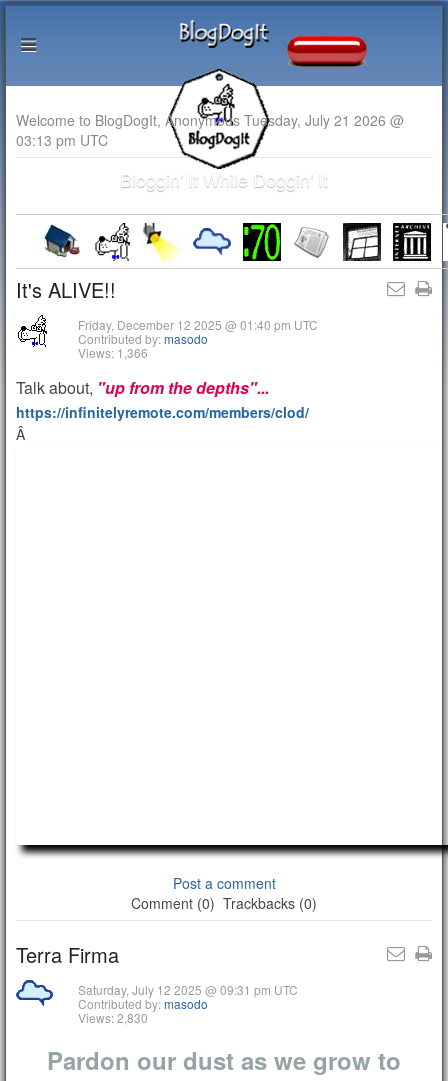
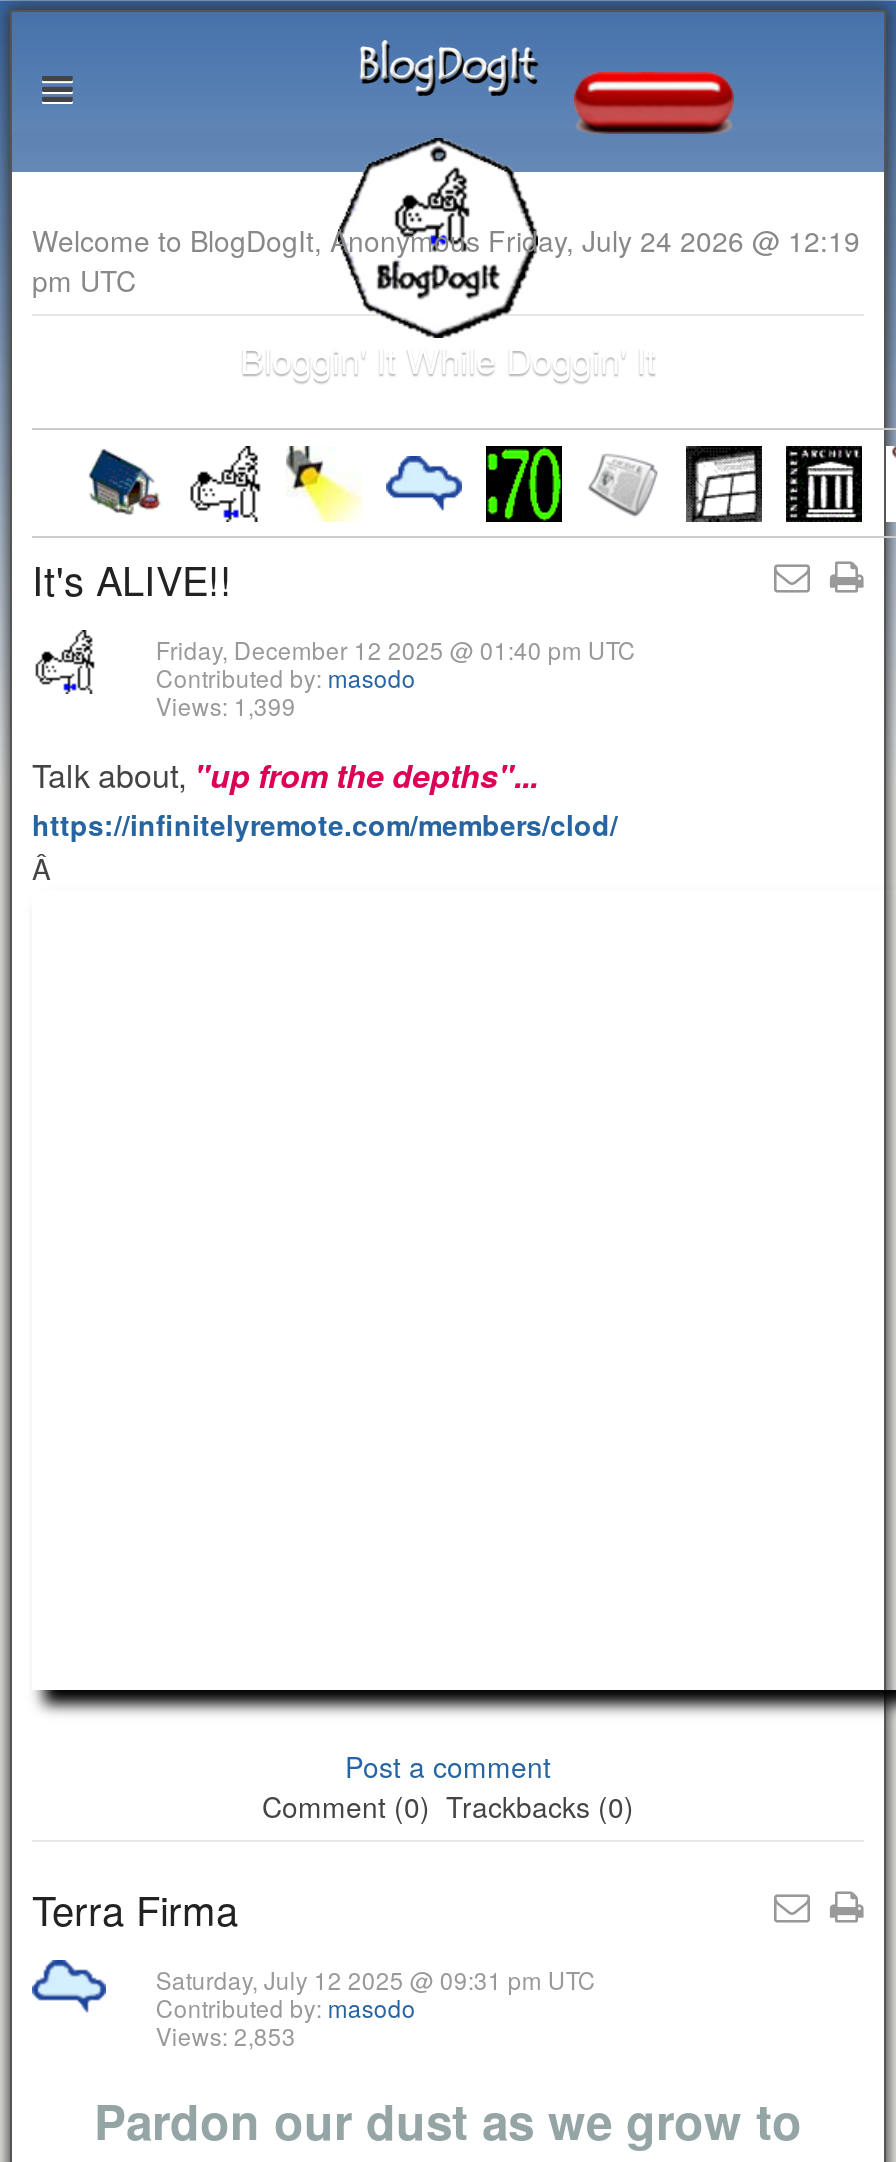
- Welcome to BlogDogIt, Anonymous Tuesday, July 21 2026 @
- 03:13 pm UTC
+ Welcome to BlogDogIt, Anonymous Friday, July 24 2026 @ 12:19
+ pm UTC

- Views: 1,366
+ Views: 1,399

- Views: 2,830
+ Views: 2,853
